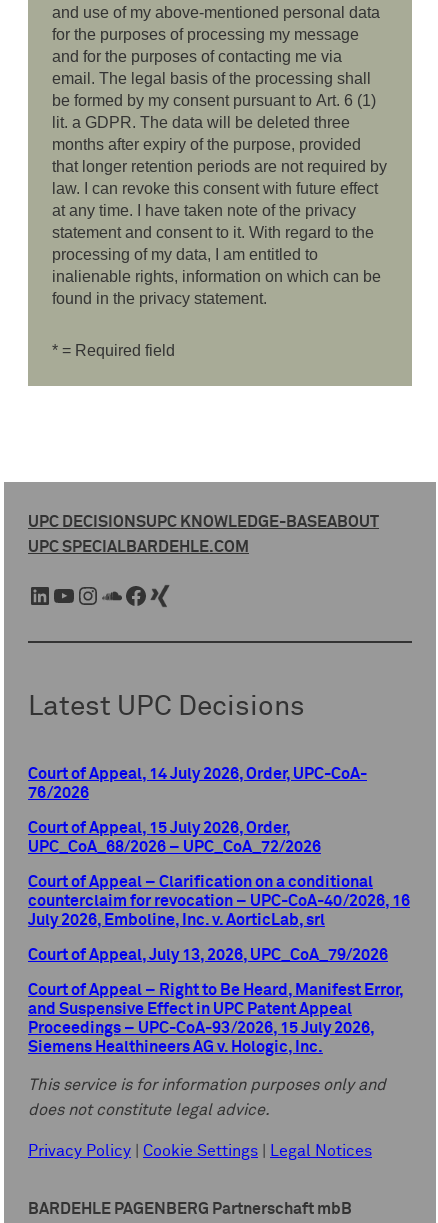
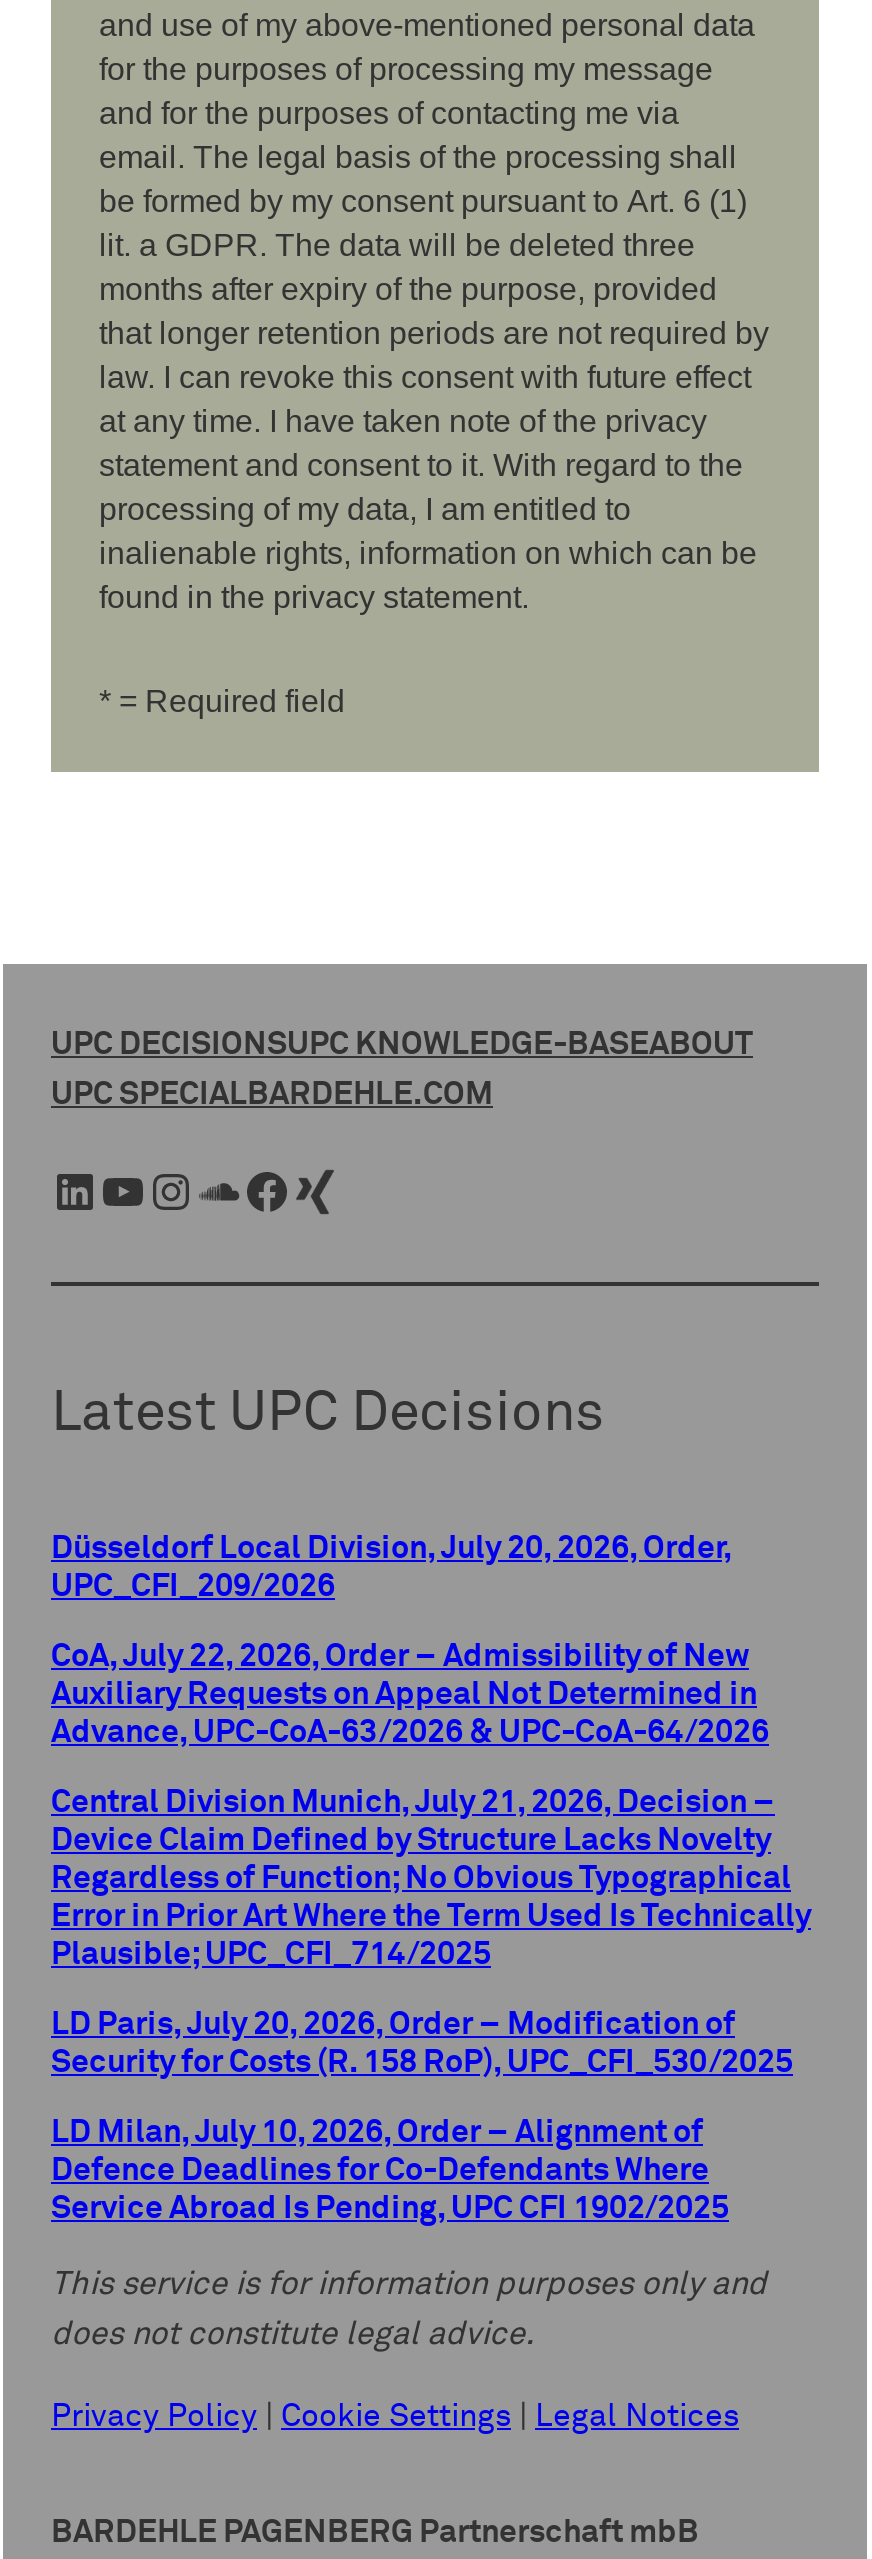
- Court of Appeal, 14 July 2026, Order, UPC-CoA-
- 76/2026
+ Düsseldorf Local Division, July 20, 2026, Order,
+ UPC_CFI_209/2026

- Court of Appeal, 15 July 2026, Order,
- UPC_CoA_68/2026 – UPC_CoA_72/2026
+ CoA, July 22, 2026, Order – Admissibility of New
+ Auxiliary Requests on Appeal Not Determined in
+ Advance, UPC-CoA-63/2026 & UPC-CoA-64/2026

- Court of Appeal – Clarification on a conditional
- counterclaim for revocation – UPC-CoA-40/2026, 16
- July 2026, Emboline, Inc. v. AorticLab, srl
+ Central Division Munich, July 21, 2026, Decision –
+ Device Claim Defined by Structure Lacks Novelty
+ Regardless of Function; No Obvious Typographical
+ Error in Prior Art Where the Term Used Is Technically
+ Plausible; UPC_CFI_714/2025

- Court of Appeal, July 13, 2026, UPC_CoA_79/2026
+ LD Paris, July 20, 2026, Order – Modification of
+ Security for Costs (R. 158 RoP), UPC_CFI_530/2025

- Court of Appeal – Right to Be Heard, Manifest Error,
- and Suspensive Effect in UPC Patent Appeal
- Proceedings – UPC-CoA-93/2026, 15 July 2026,
- Siemens Healthineers AG v. Hologic, Inc.
+ LD Milan, July 10, 2026, Order – Alignment of
+ Defence Deadlines for Co-Defendants Where
+ Service Abroad Is Pending, UPC CFI 1902/2025
